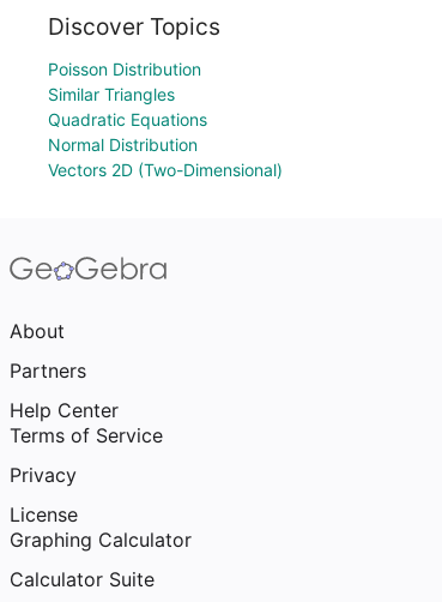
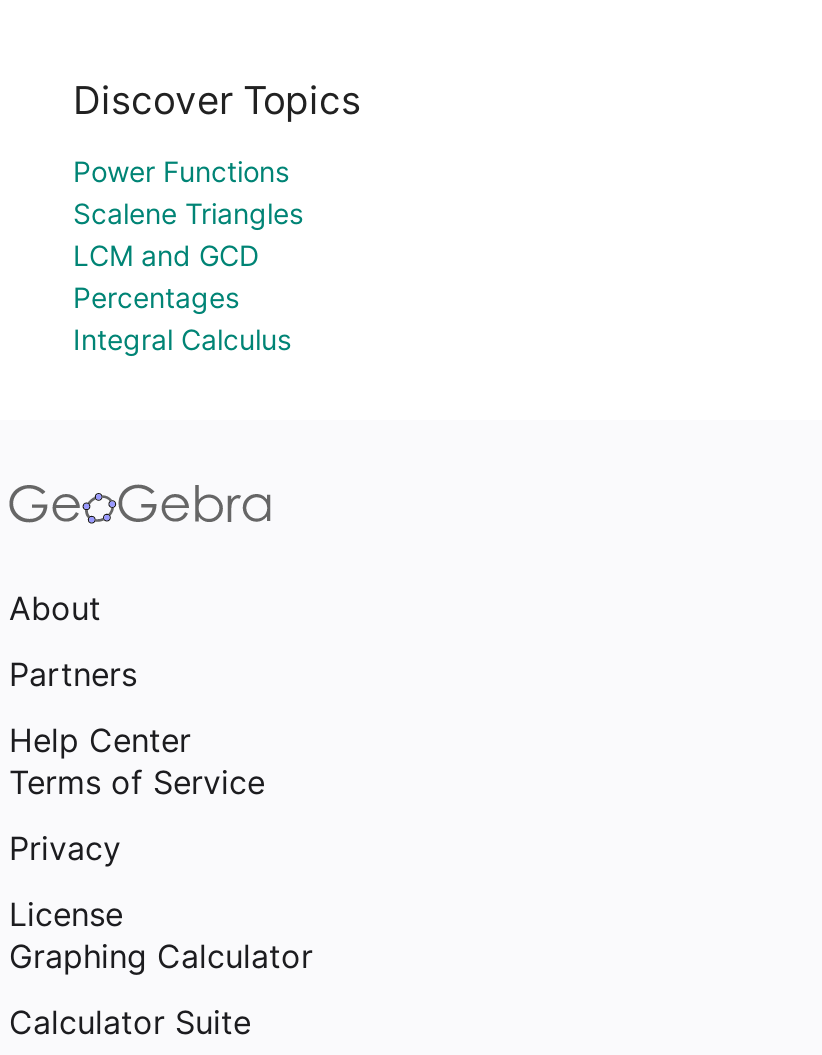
- Poisson Distribution
- Similar Triangles
- Quadratic Equations
- Normal Distribution
- Vectors 2D (Two-Dimensional)
+ Power Functions
+ Scalene Triangles
+ LCM and GCD
+ Percentages
+ Integral Calculus
